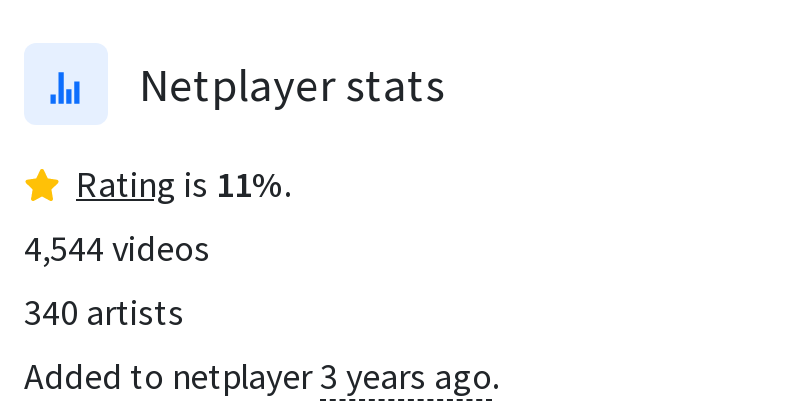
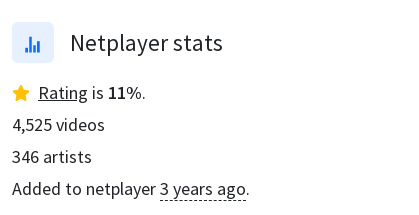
- 4,544 videos
+ 4,525 videos

- 340 artists
+ 346 artists
